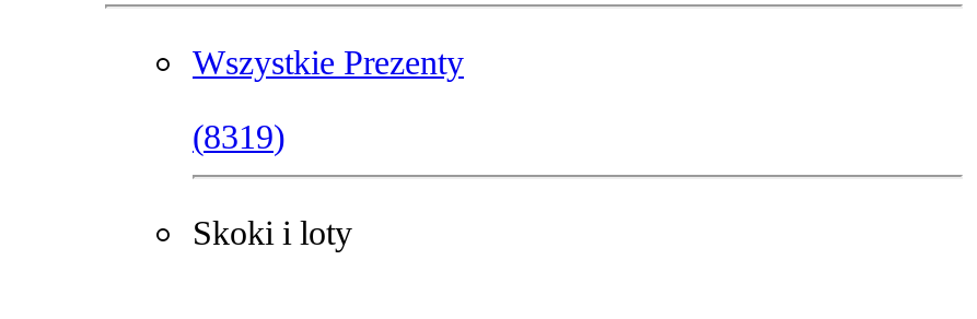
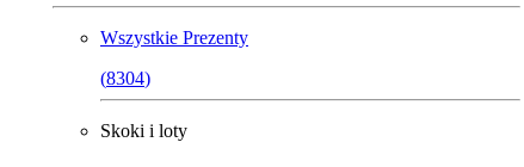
- (8319)
+ (8304)
